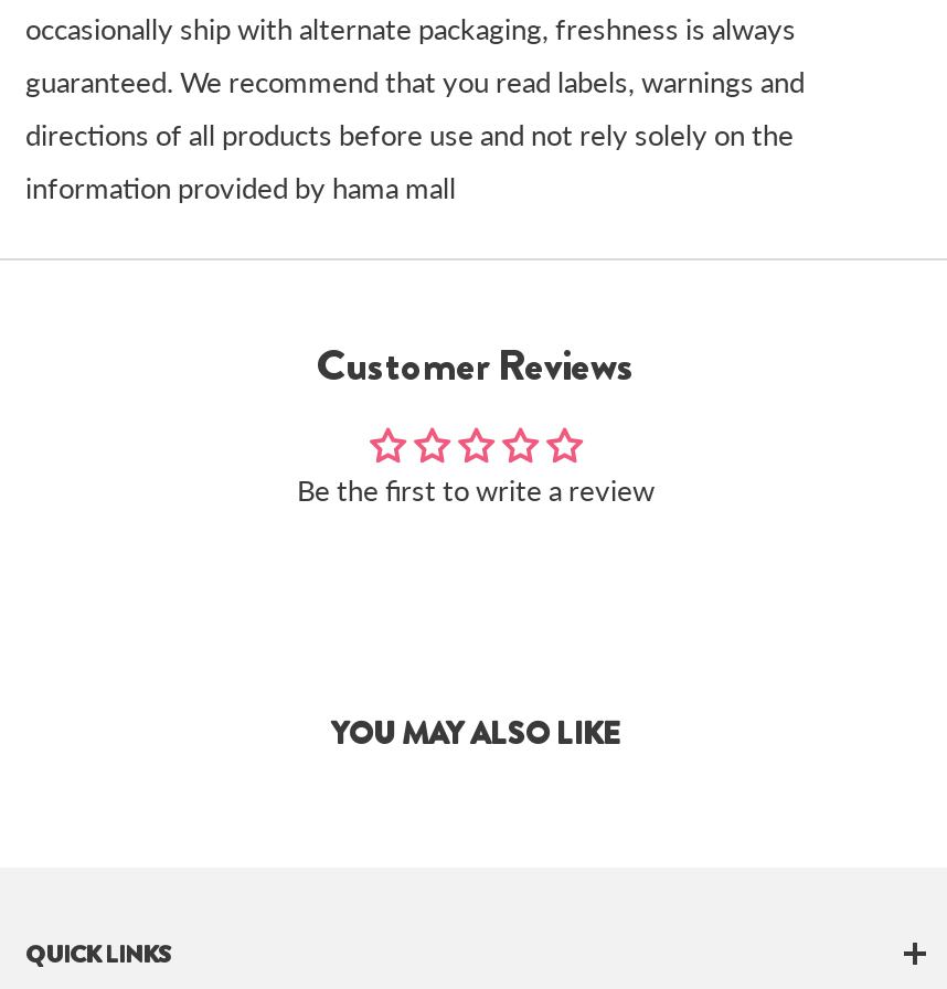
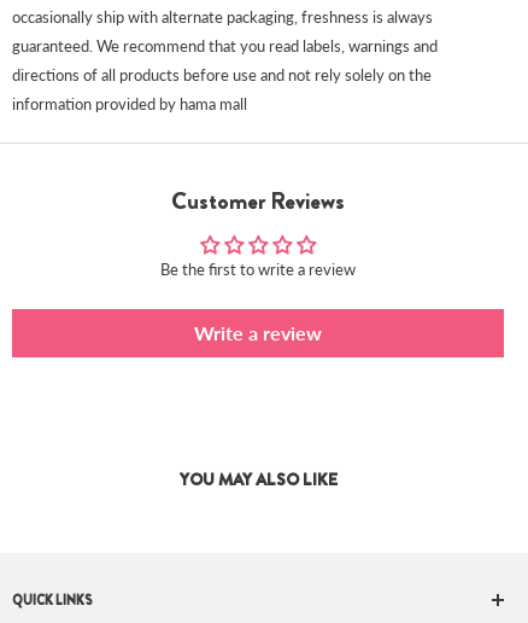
+ Write a review
